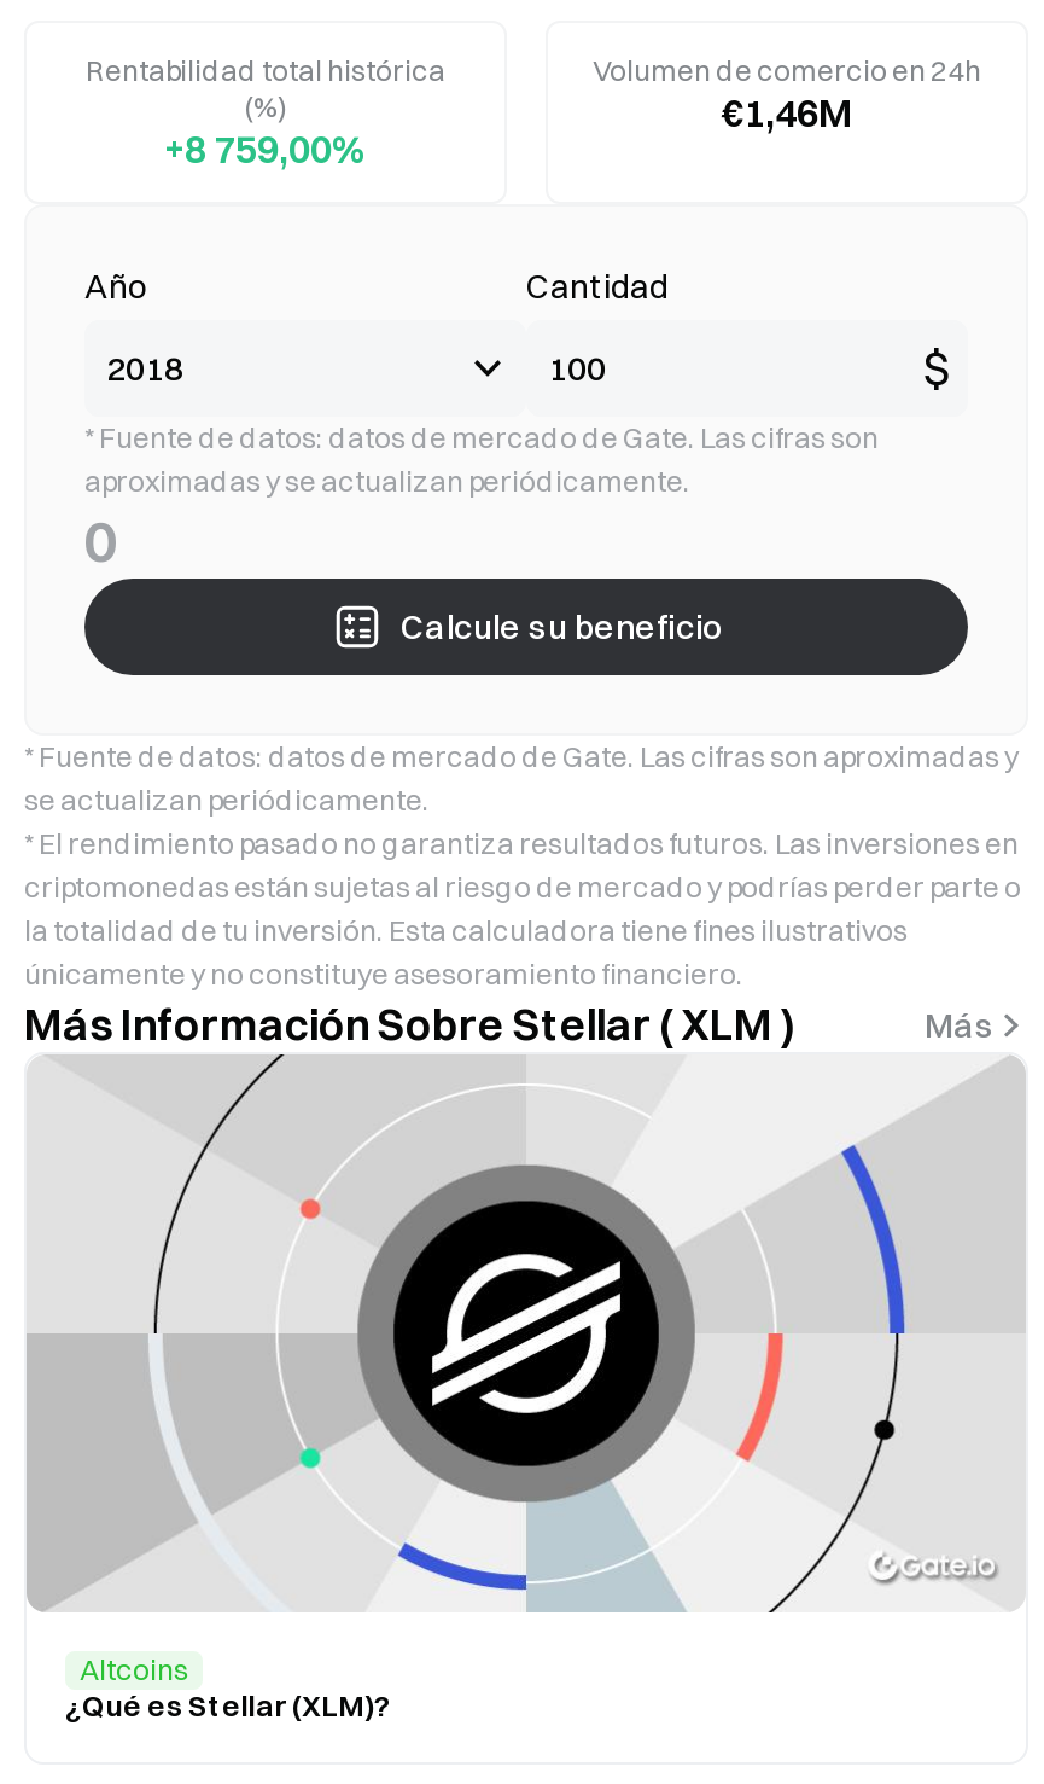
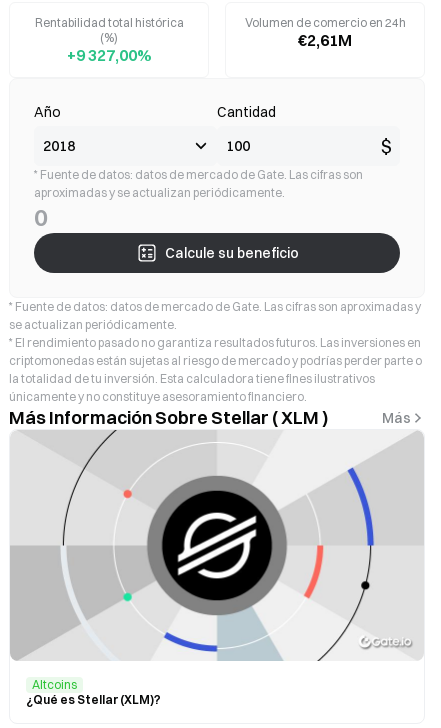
- €1,46M
+ €2,61M

- +8 759,00%
+ +9 327,00%
